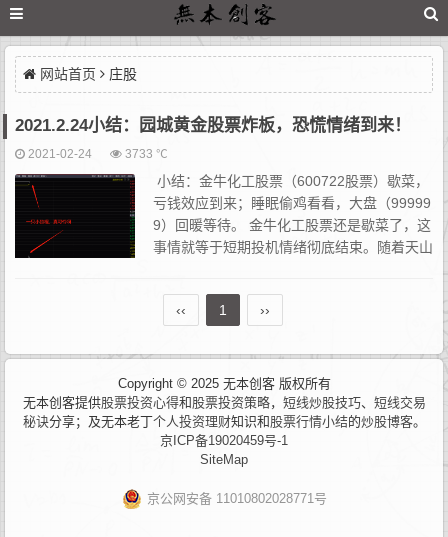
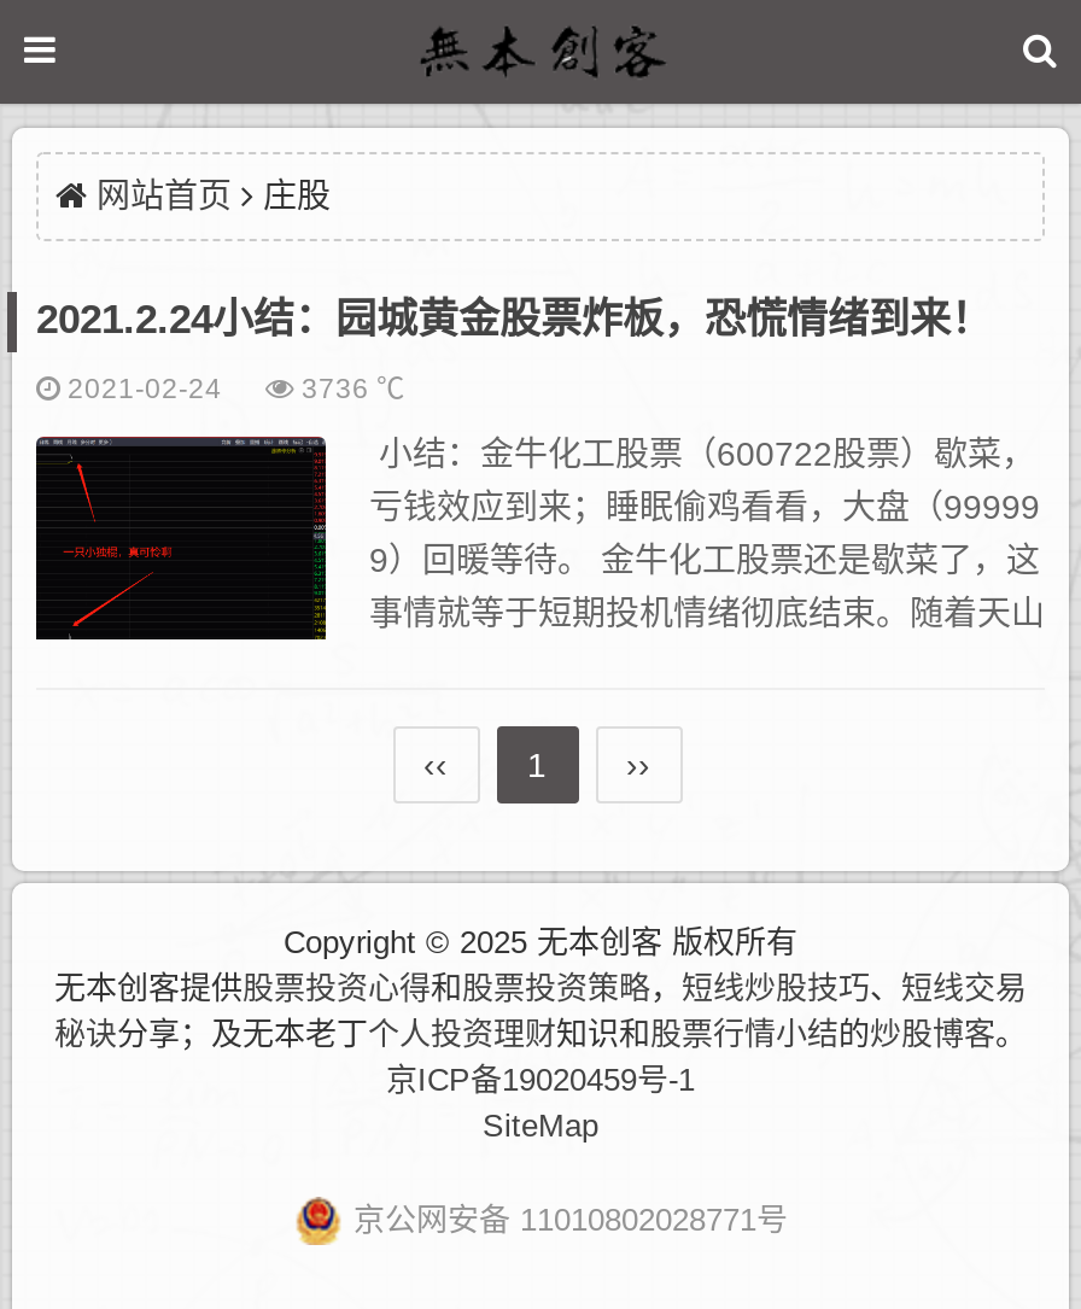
- 3733 ℃
+ 3736 ℃
